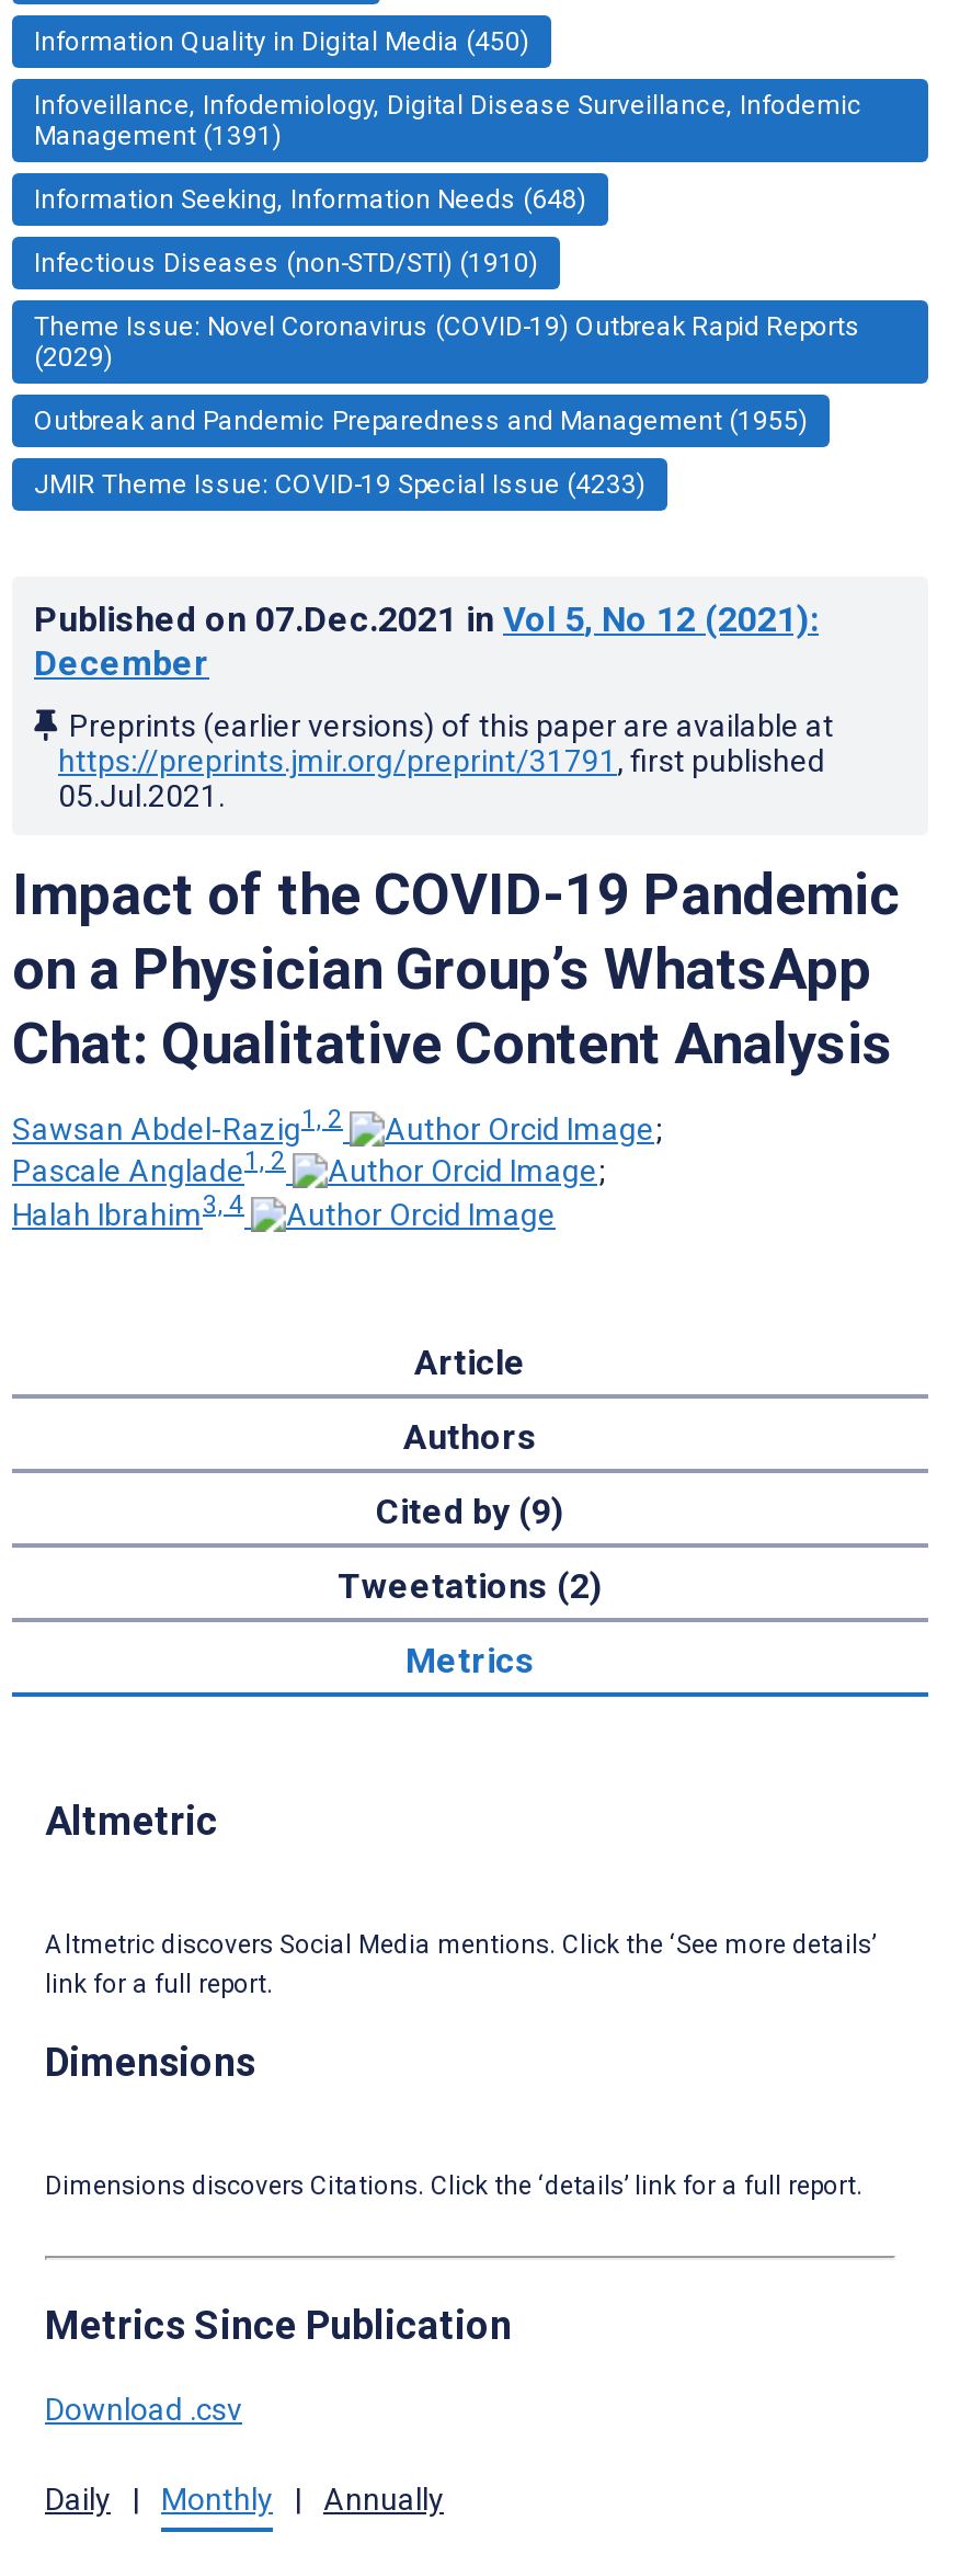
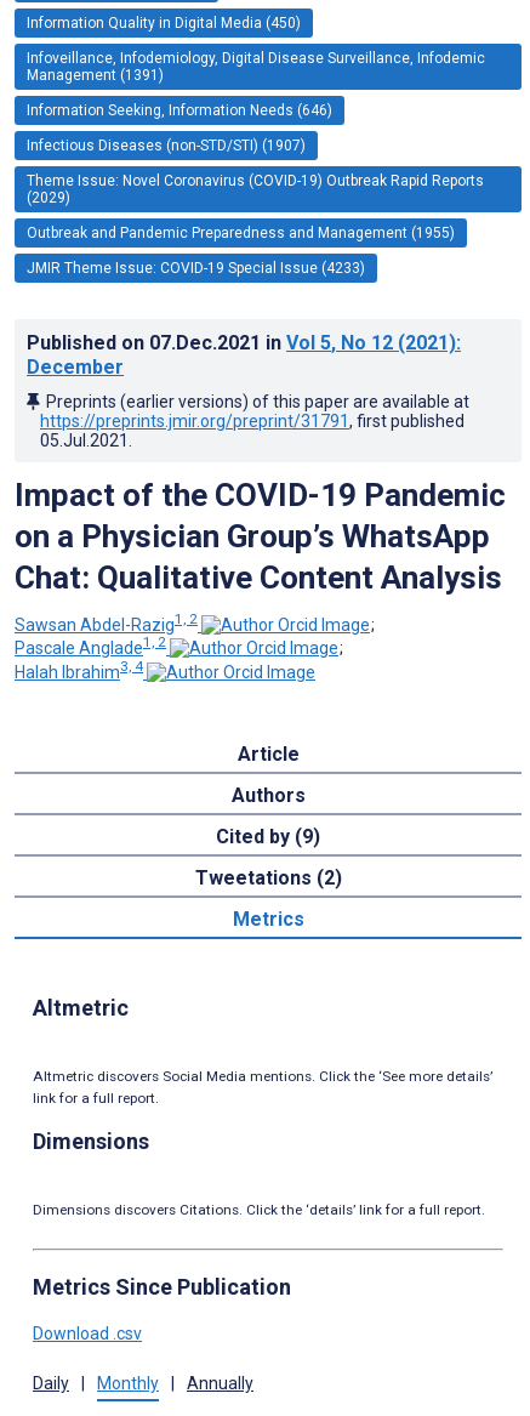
- Information Seeking, Information Needs (648)
+ Information Seeking, Information Needs (646)

- Infectious Diseases (non-STD/STI) (1910)
+ Infectious Diseases (non-STD/STI) (1907)
